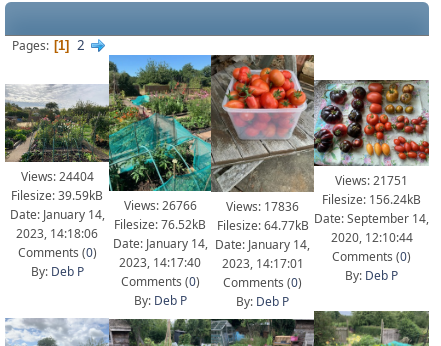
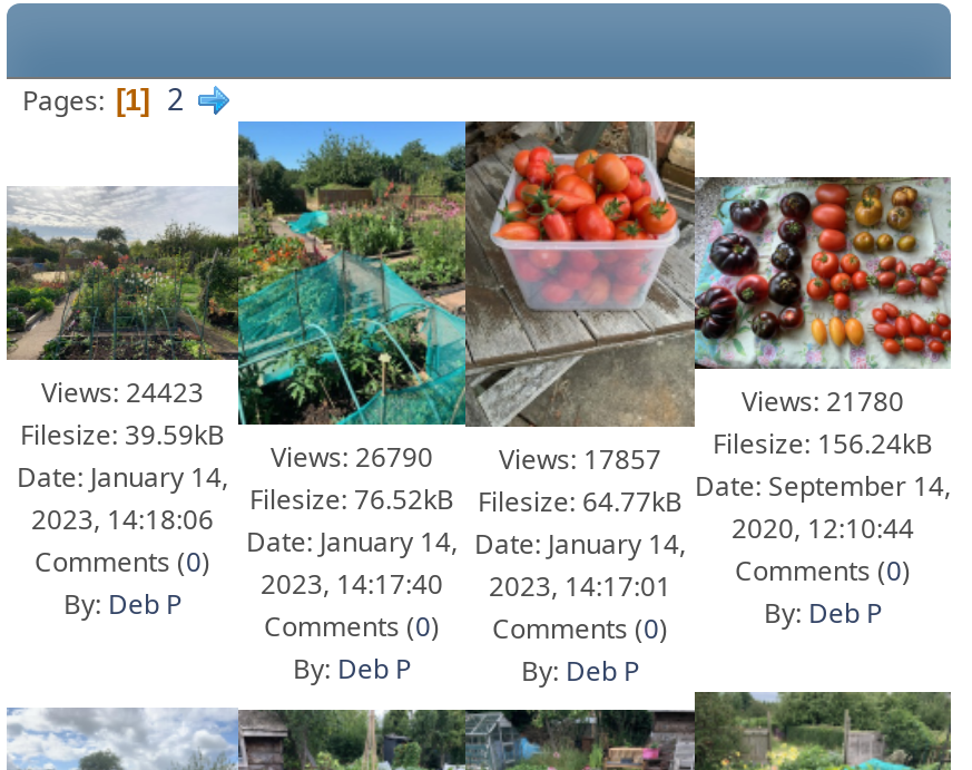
- Views: 24404
+ Views: 24423

- Views: 21751
+ Views: 21780

- Views: 26766
+ Views: 26790

- Views: 17836
+ Views: 17857
